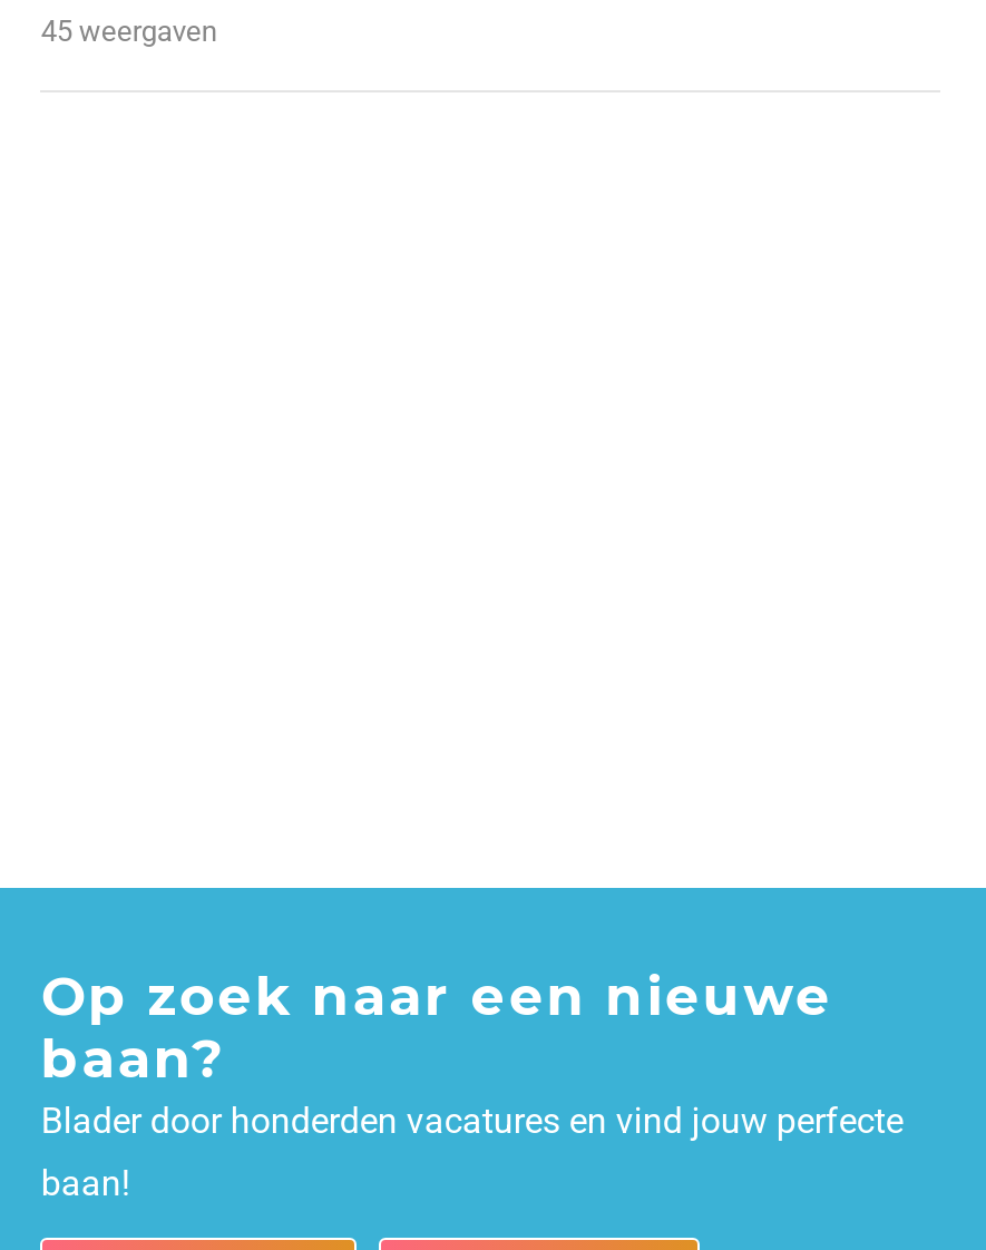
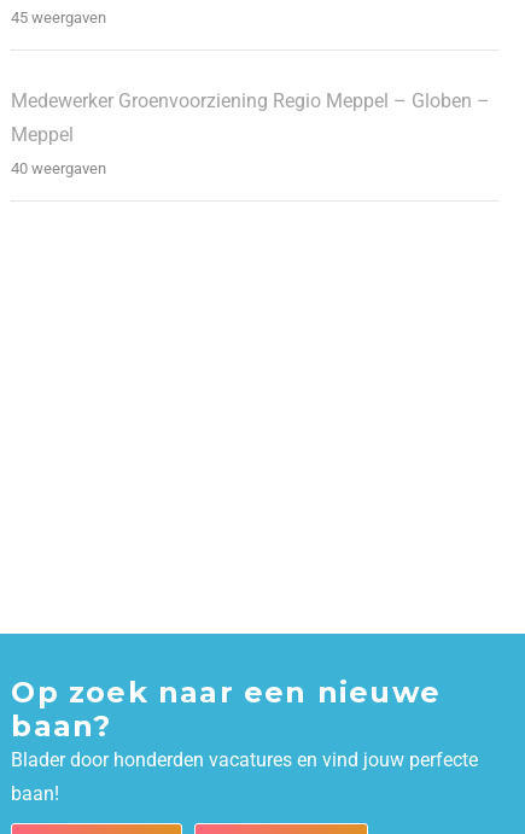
+ Medewerker Groenvoorziening Regio Meppel – Globen –
+ Meppel
+ 40 weergaven
